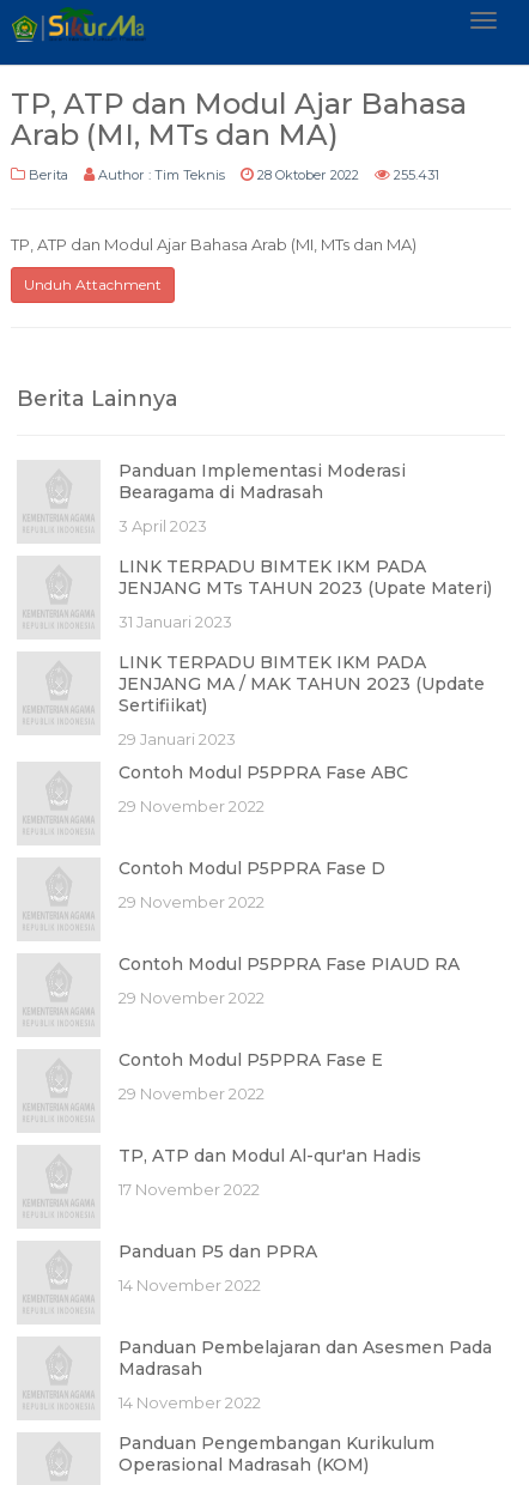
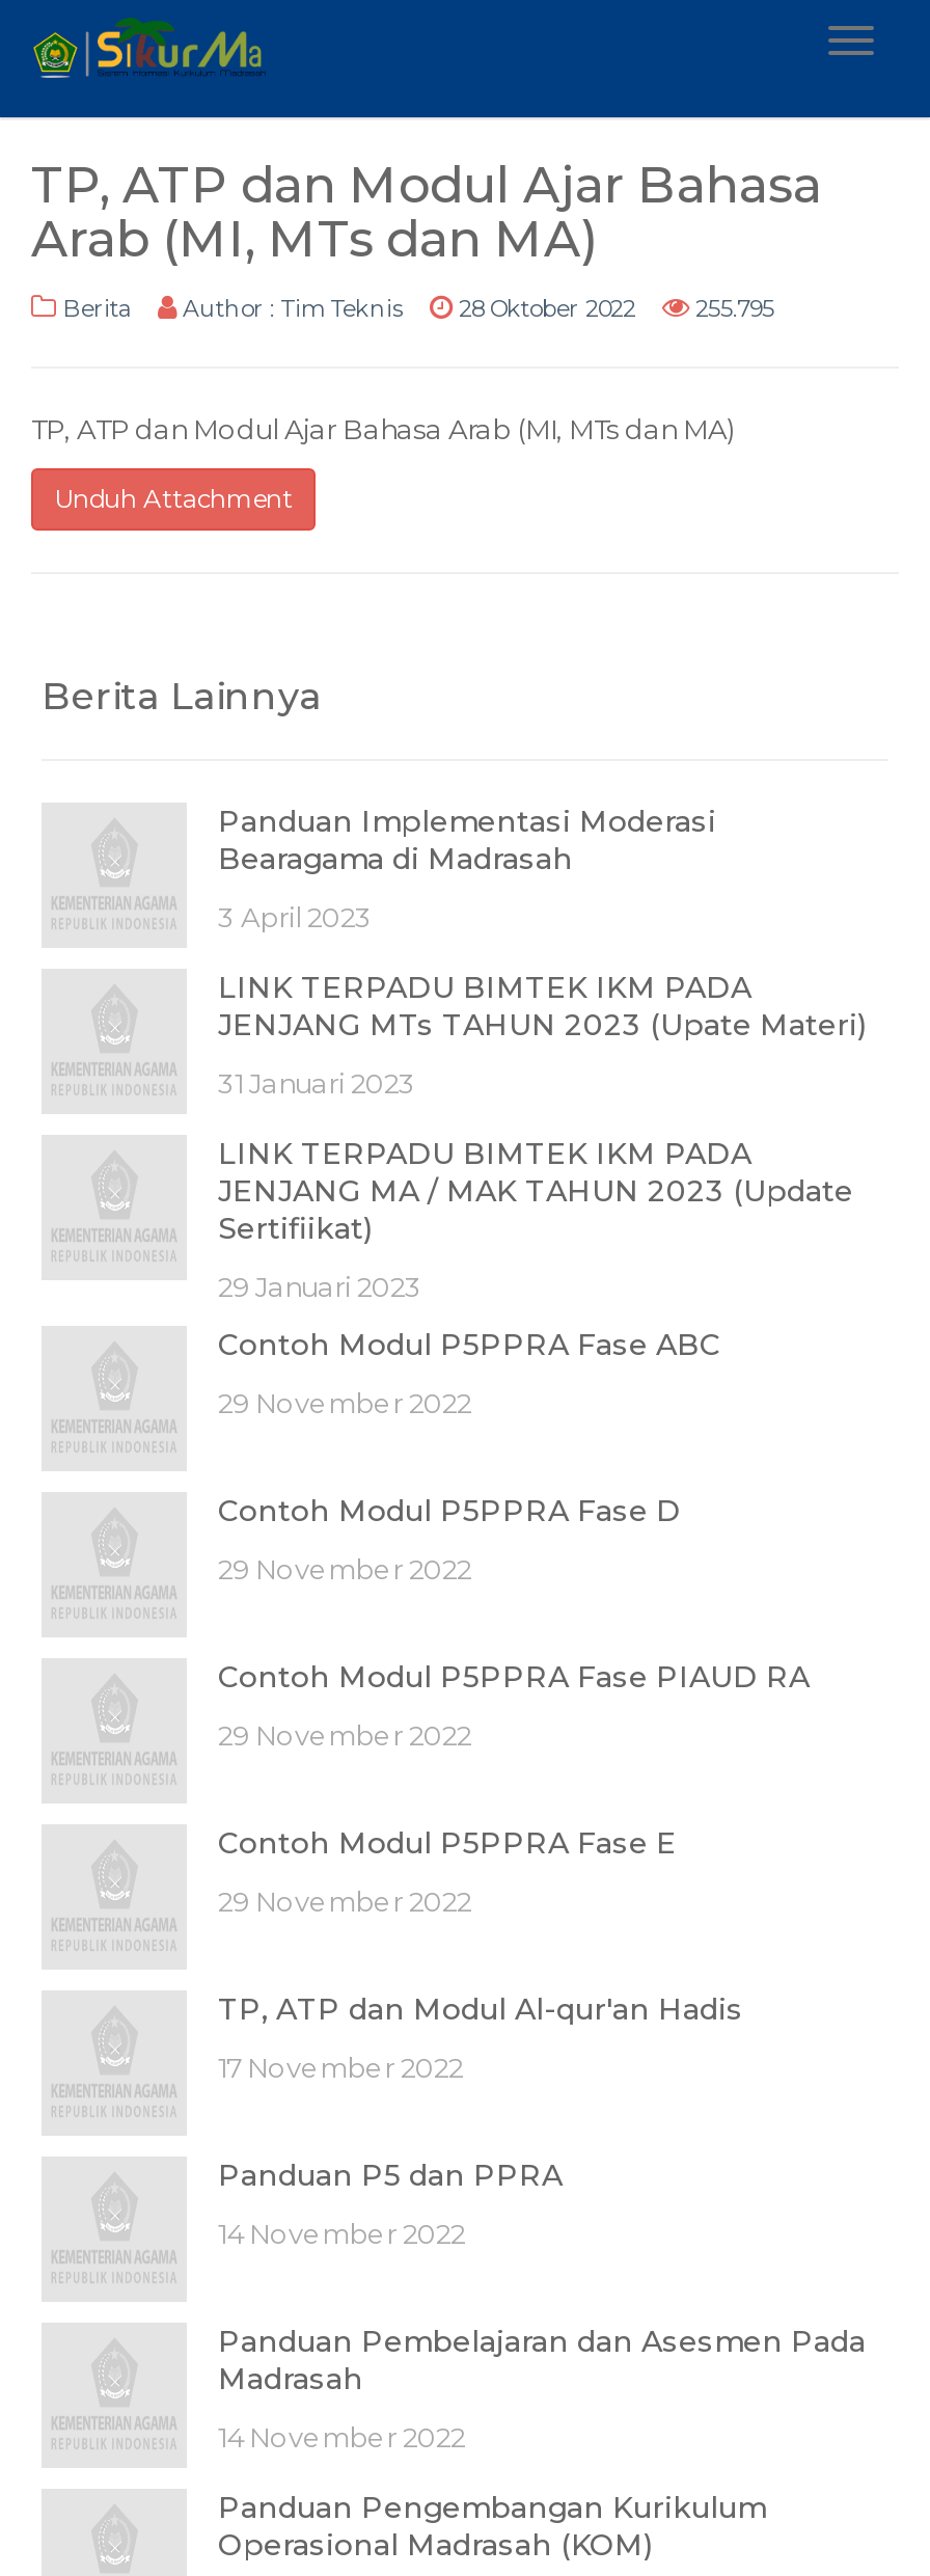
- 255.431
+ 255.795
